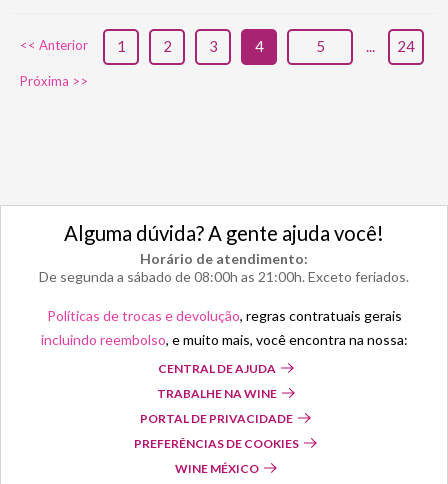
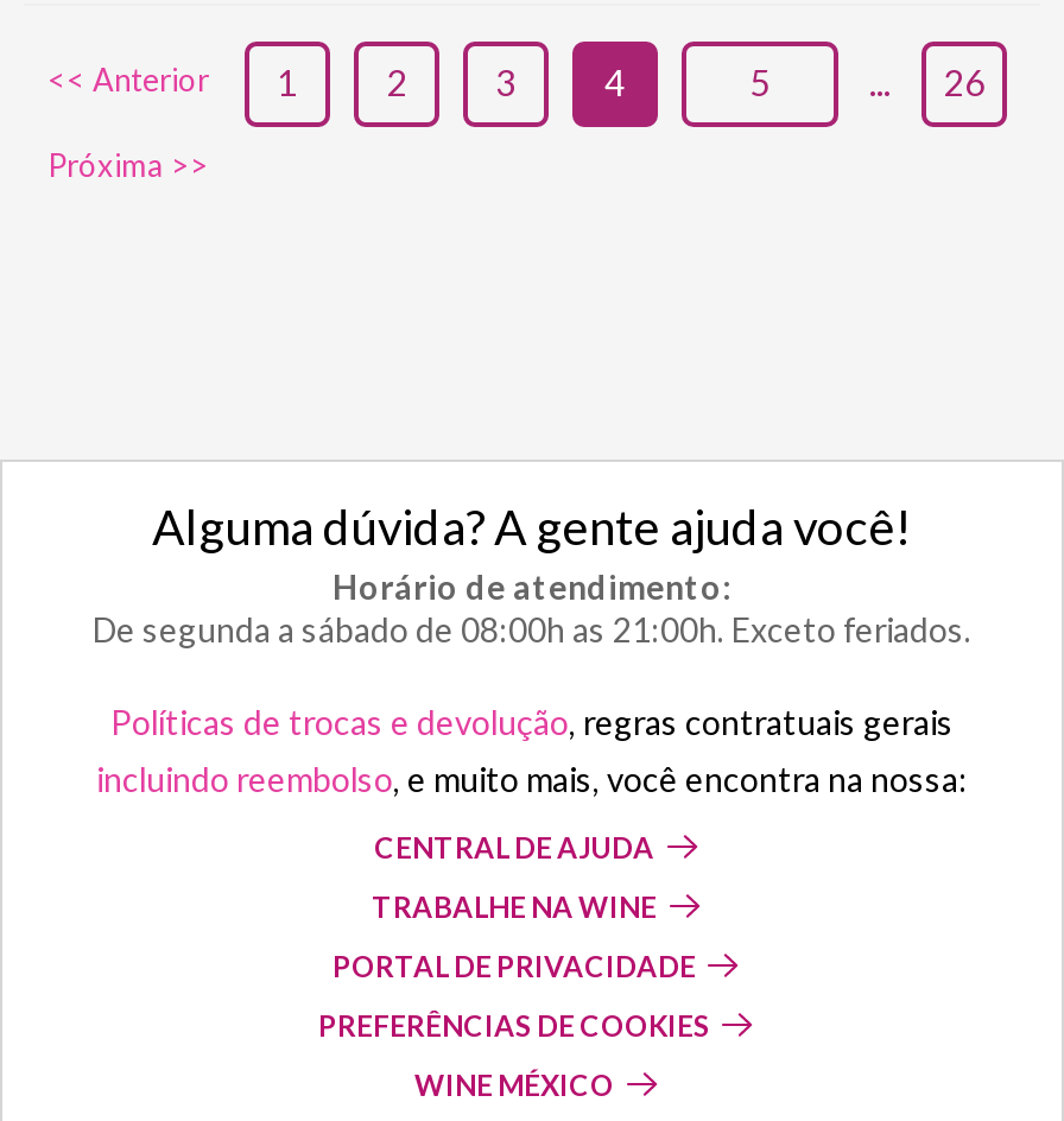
- 24
+ 26
